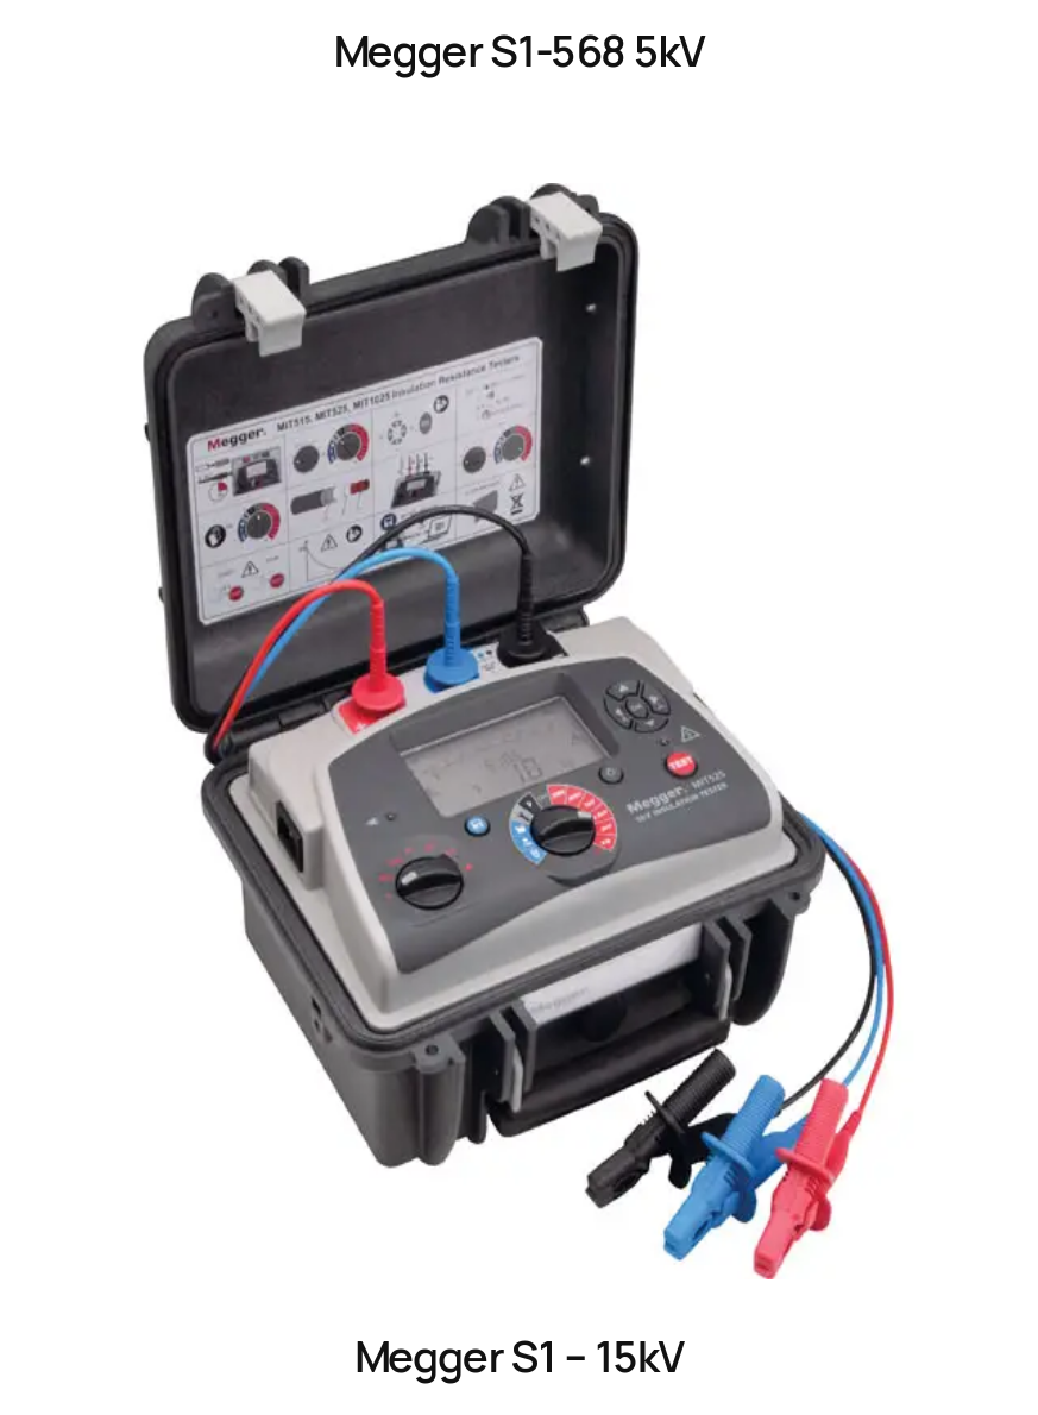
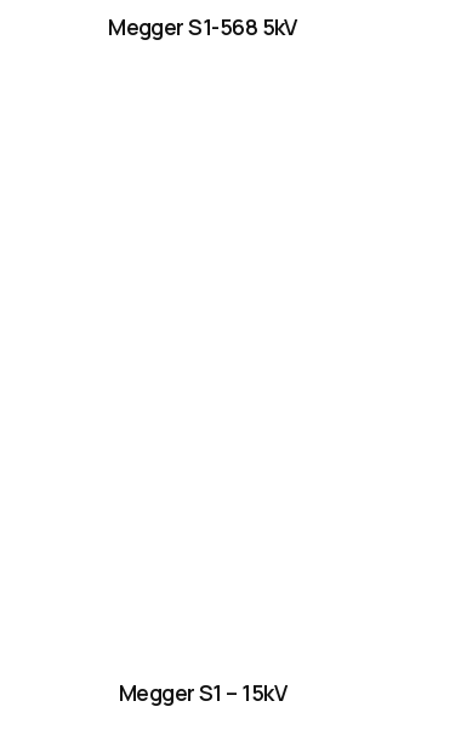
- [image]
